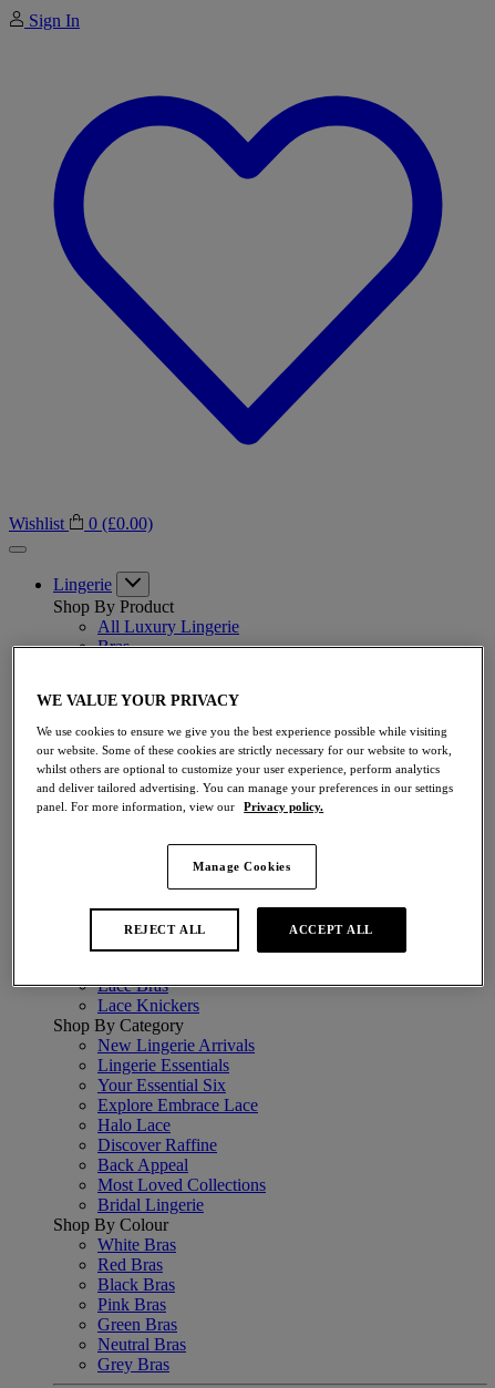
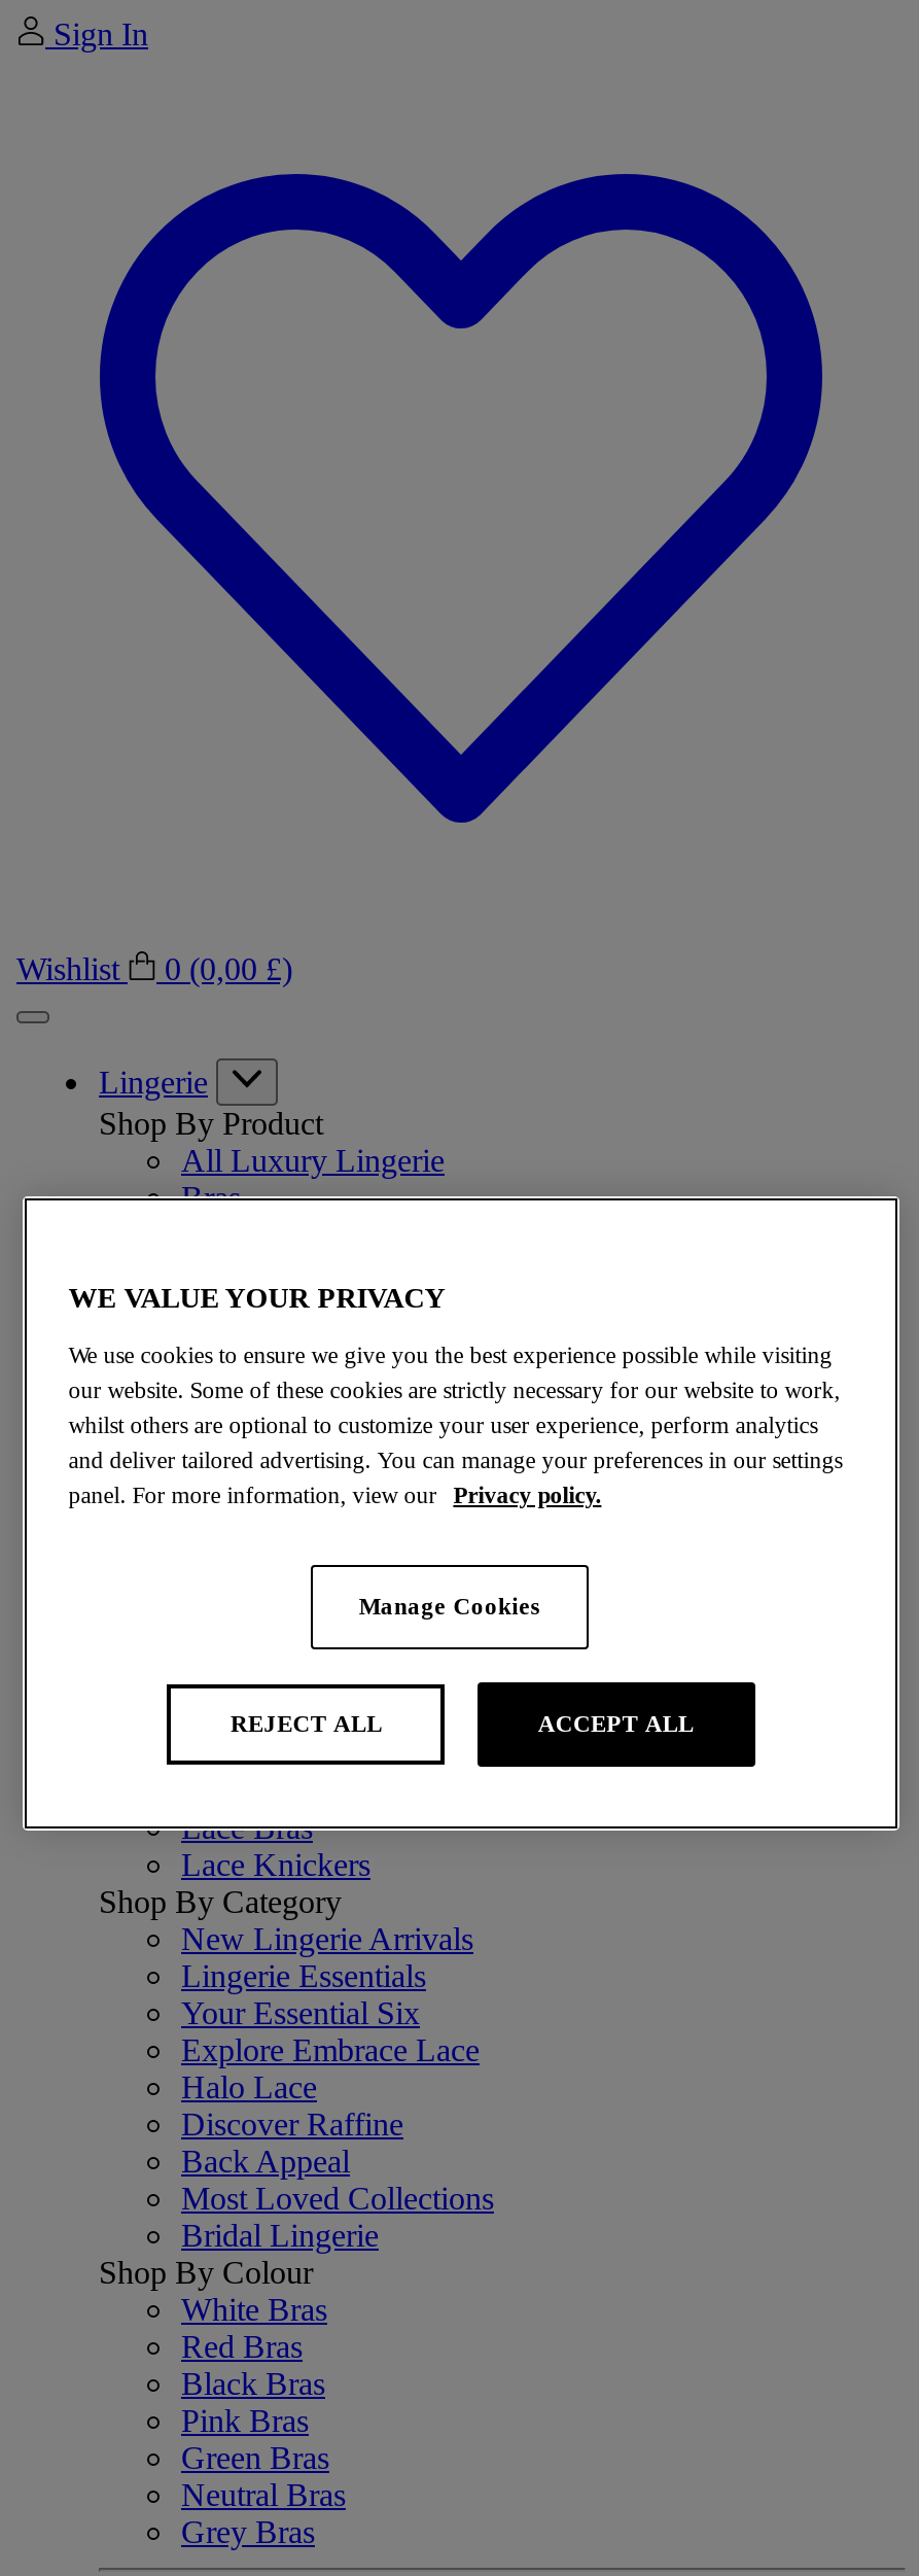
- Wishlist 0 (£0.00)
+ Wishlist 0 (0,00 £)
